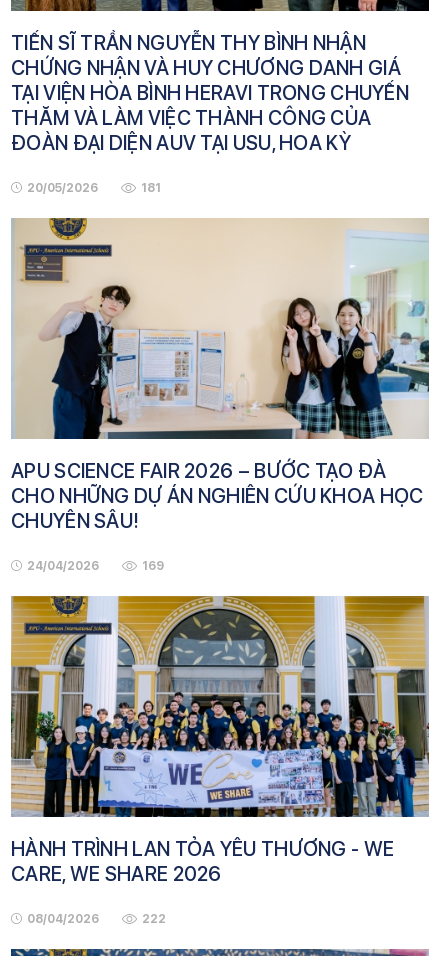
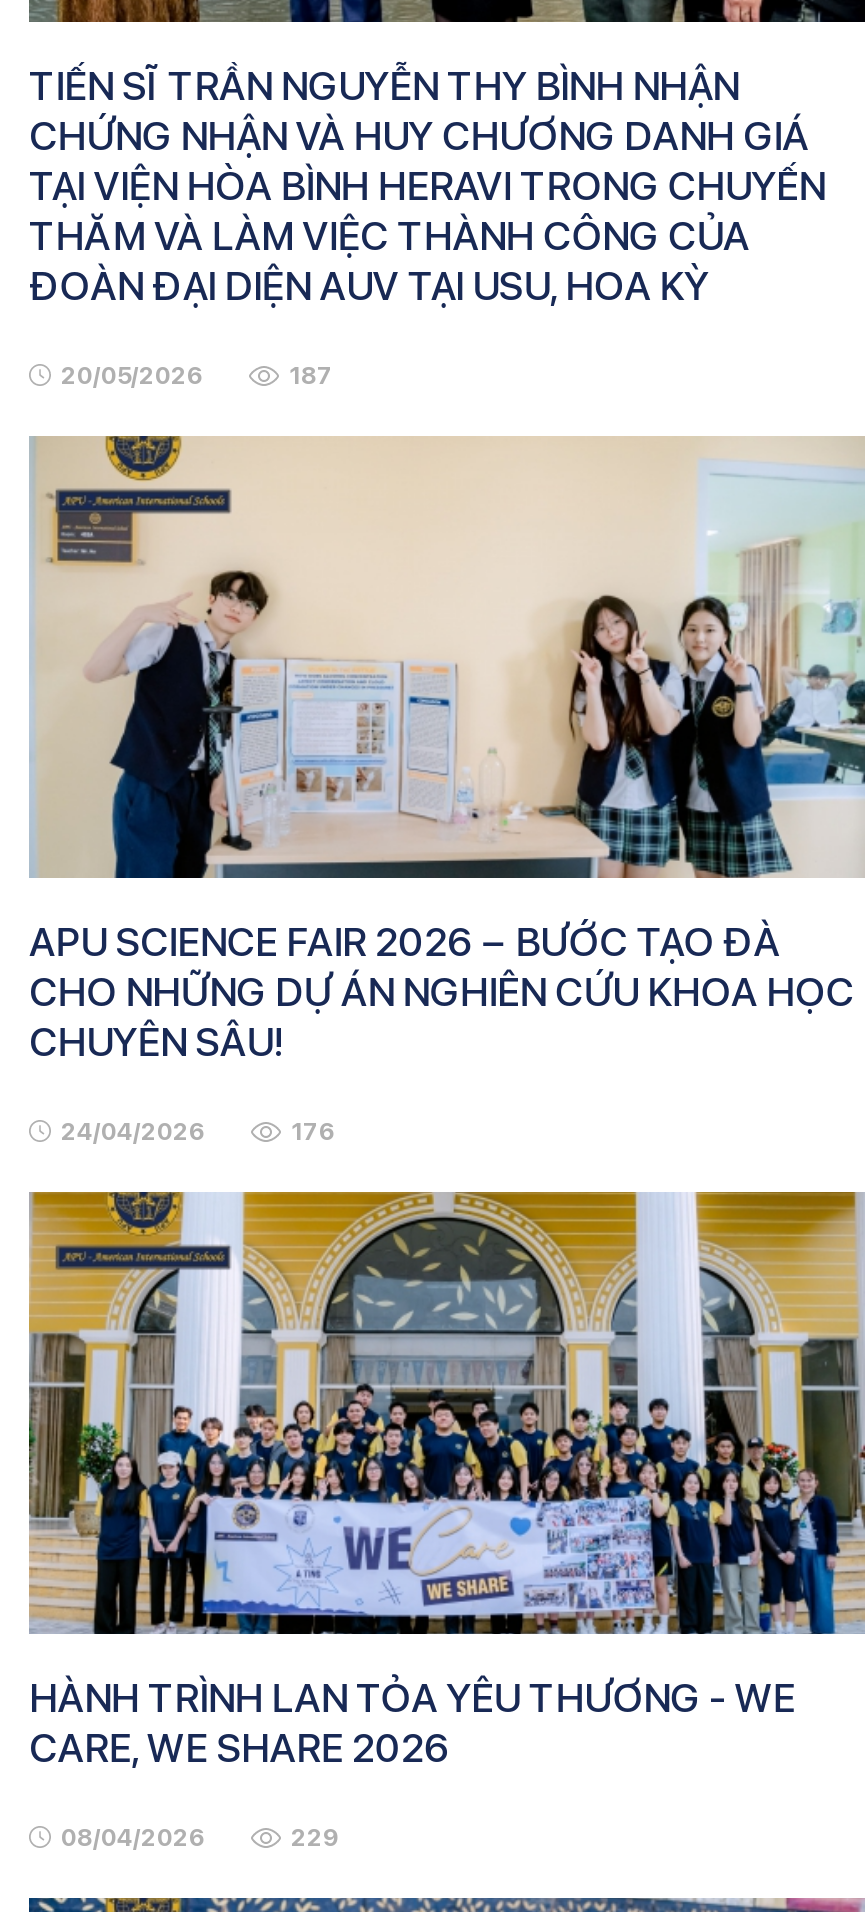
- 181
+ 187

- 169
+ 176

- 222
+ 229
